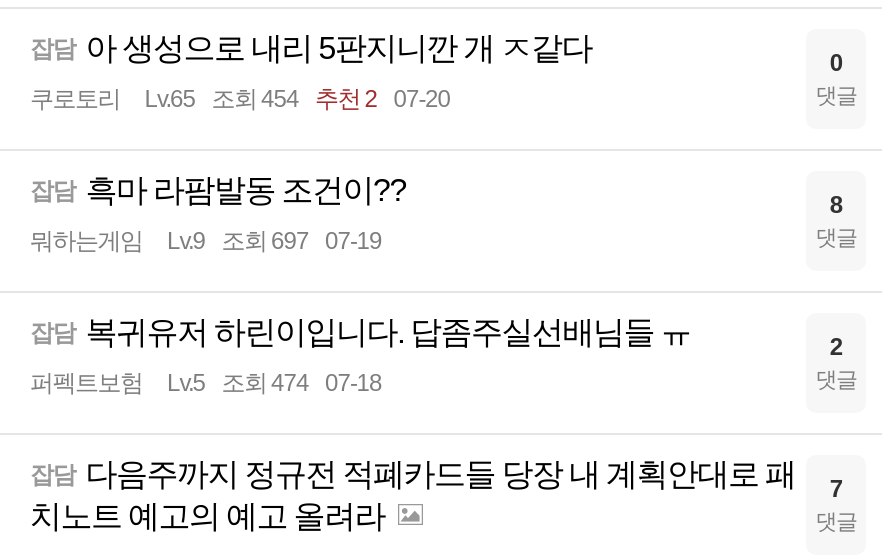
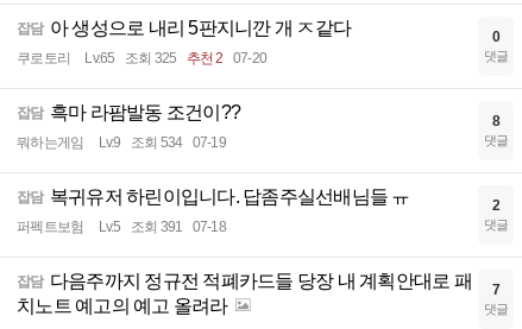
- 쿠로토리 Lv.65 조회 454 추천 2 07-20
+ 쿠로토리 Lv.65 조회 325 추천 2 07-20

- 뭐하는게임 Lv.9 조회 697 07-19
+ 뭐하는게임 Lv.9 조회 534 07-19

- 퍼펙트보험 Lv.5 조회 474 07-18
+ 퍼펙트보험 Lv.5 조회 391 07-18
